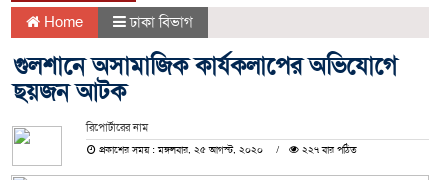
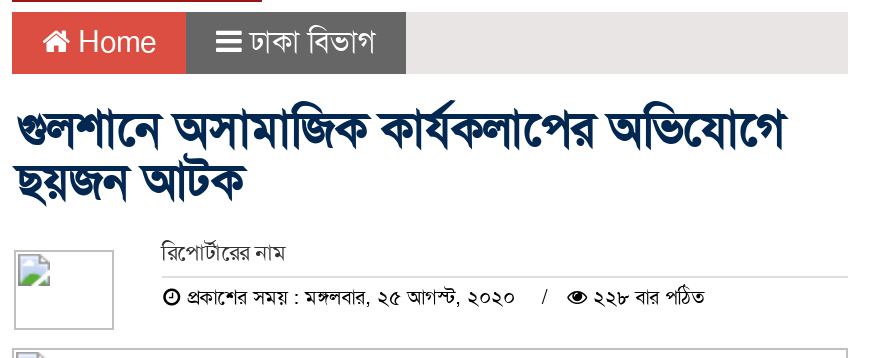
- ২২৭ বার পঠিত
+ ২২৮ বার পঠিত
